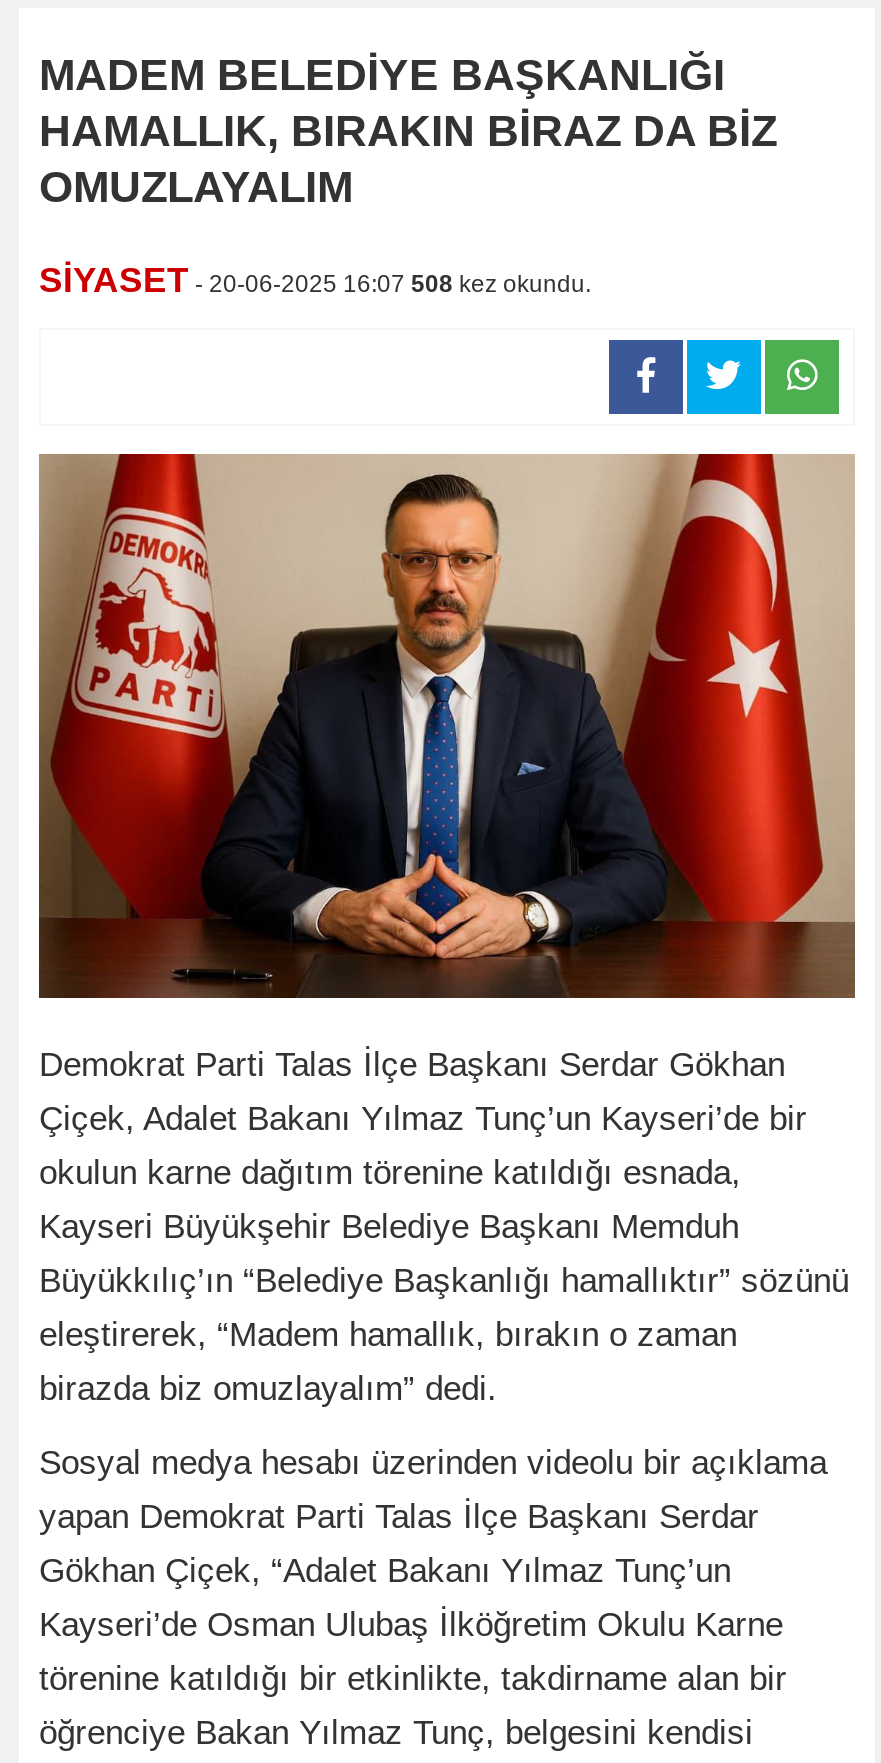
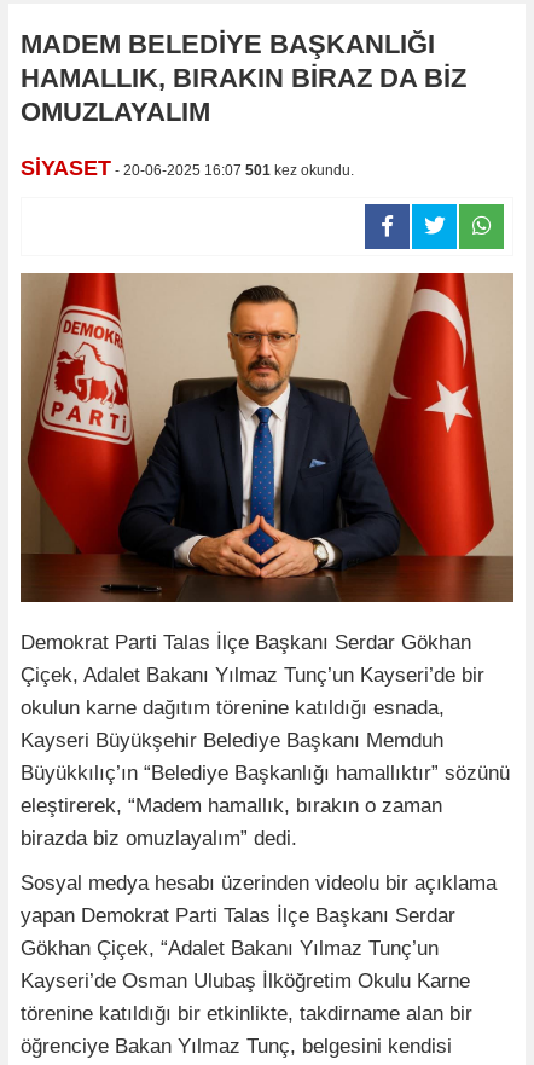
- SİYASET - 20-06-2025 16:07 508 kez okundu.
+ SİYASET - 20-06-2025 16:07 501 kez okundu.
